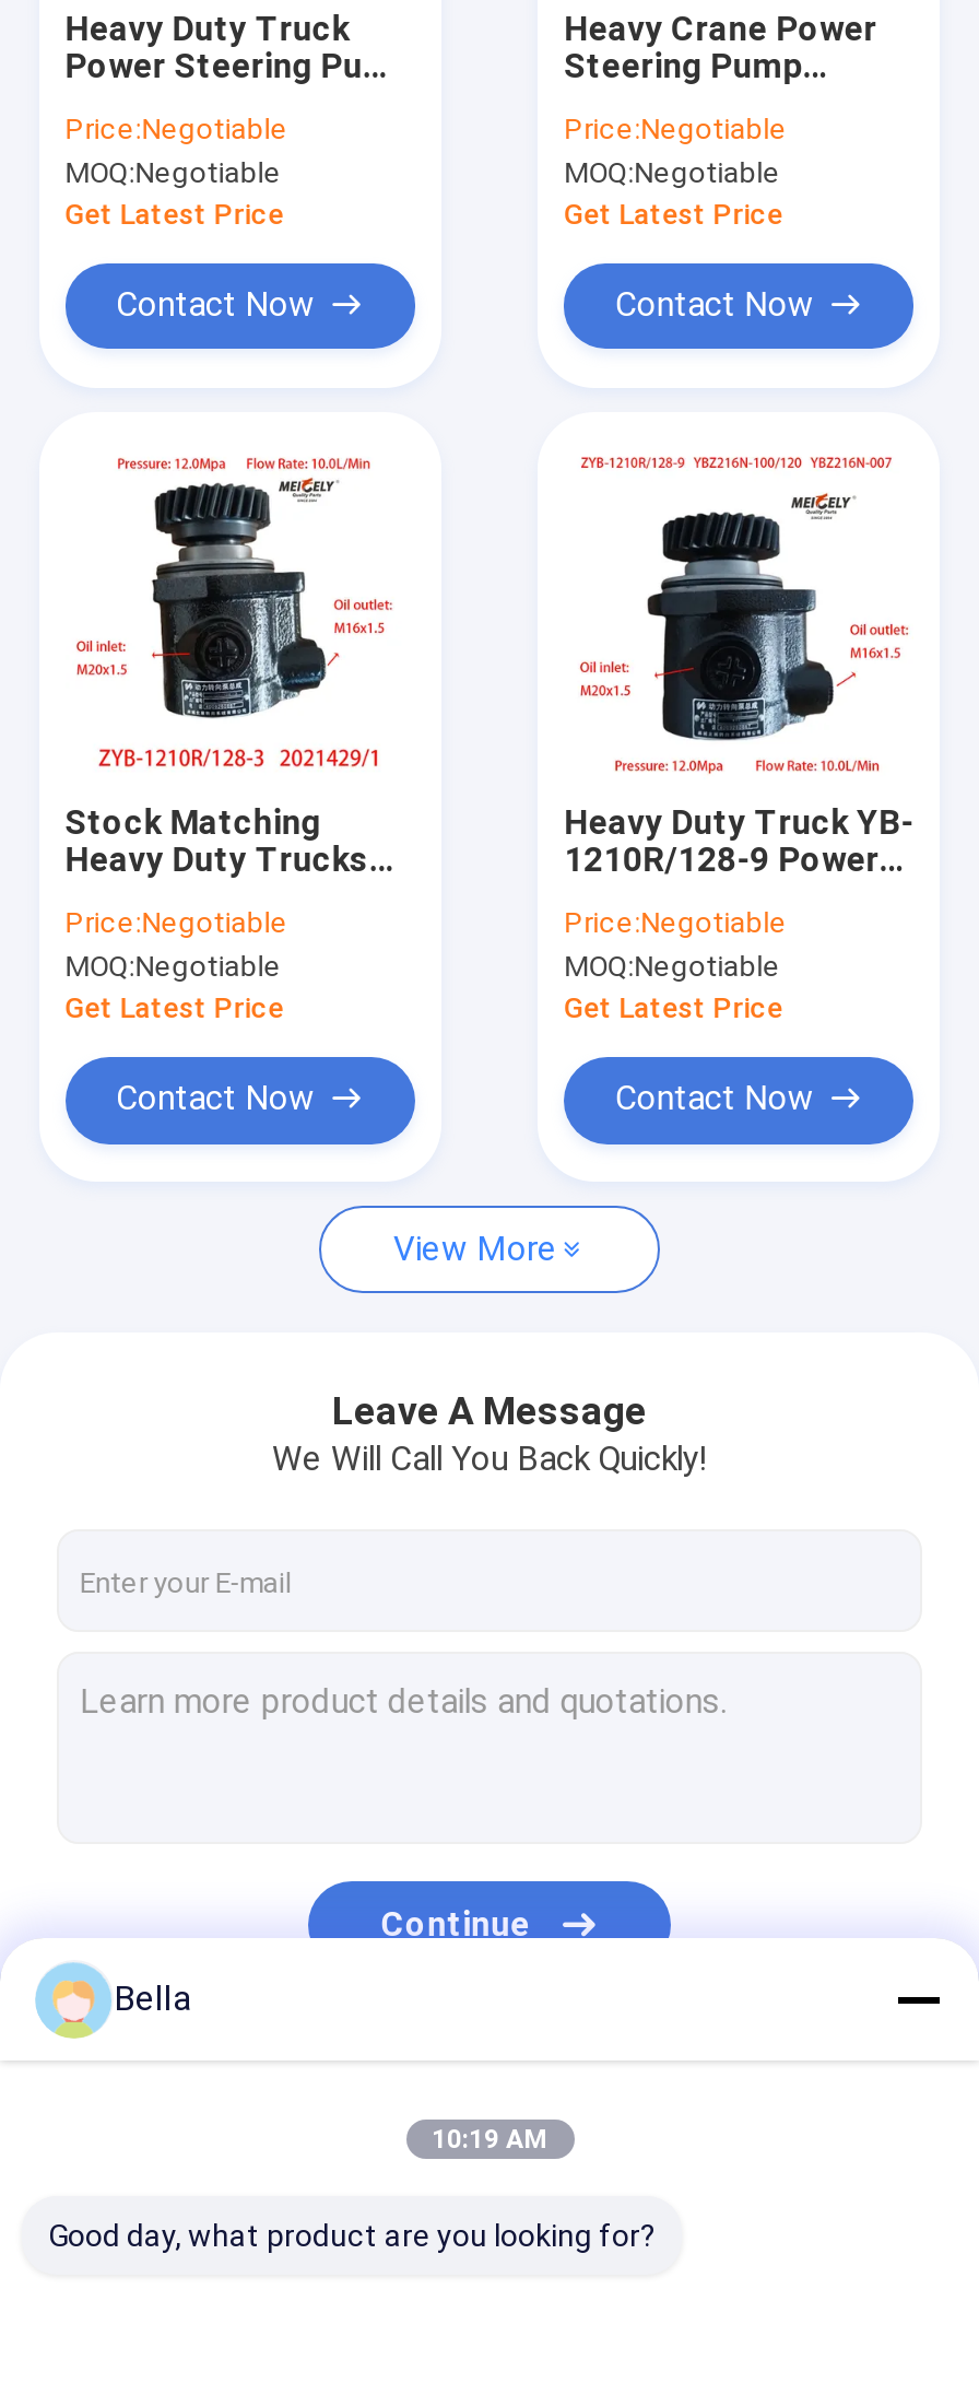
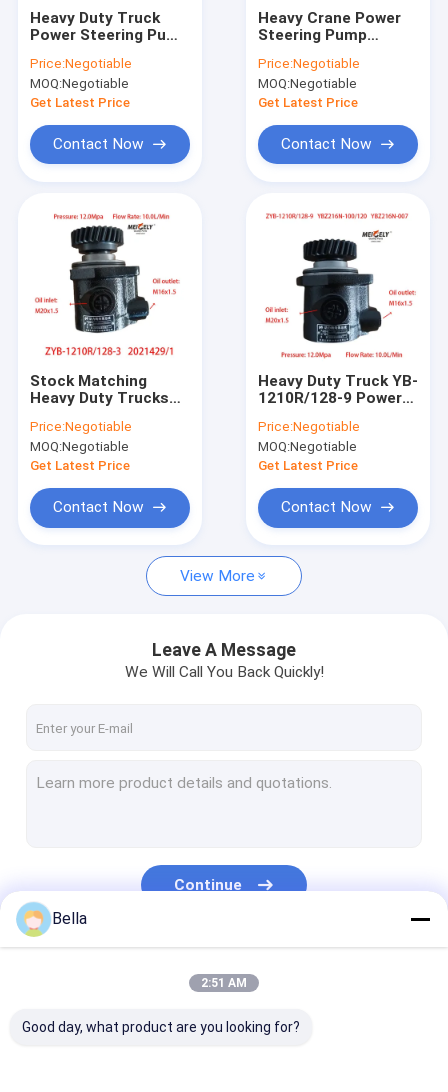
- 10:19 AM
+ 2:51 AM
